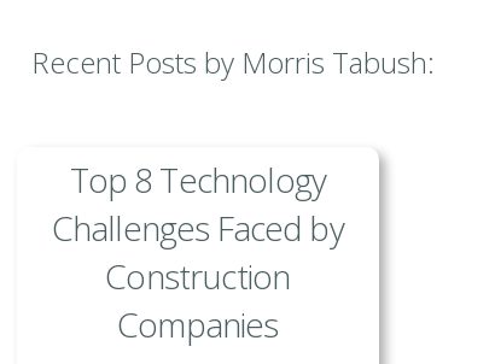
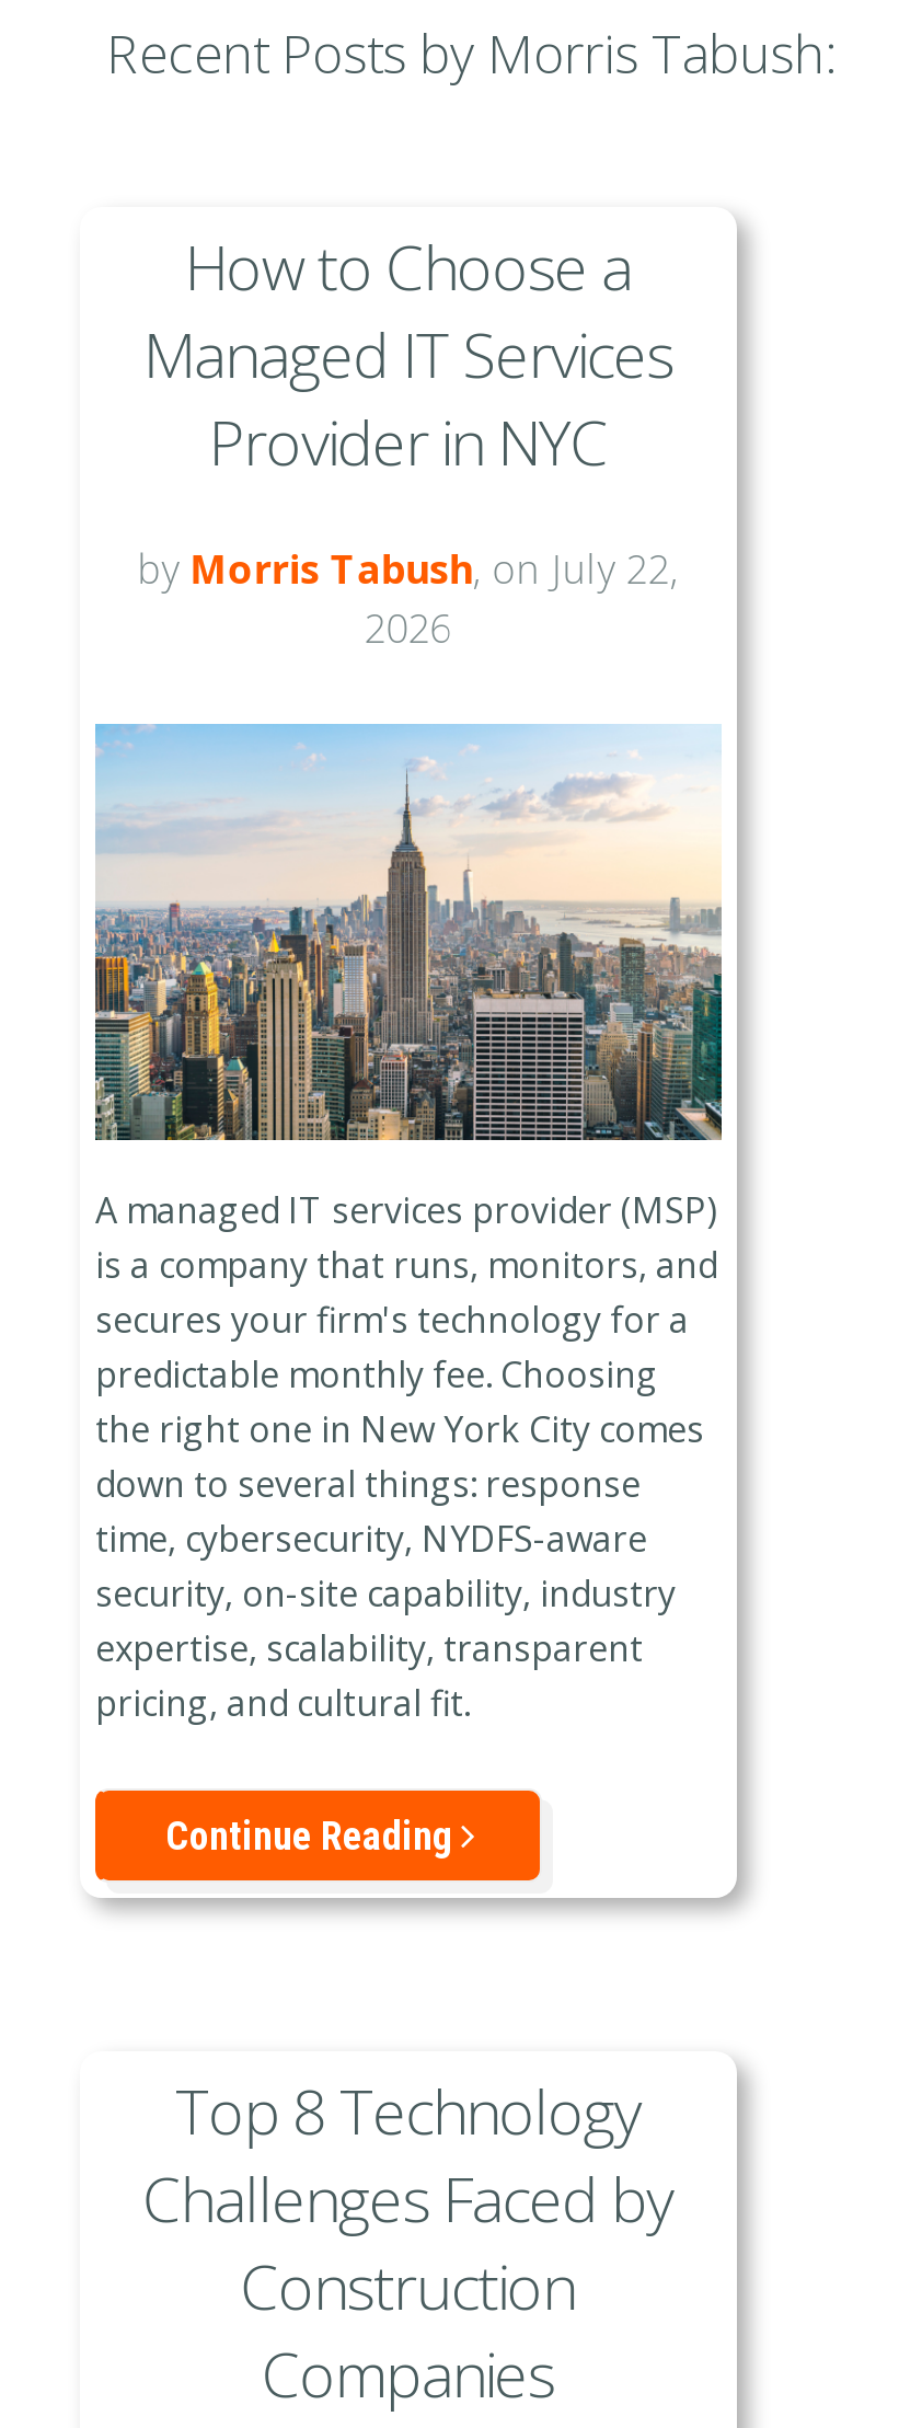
+ [image]
+ A managed IT services provider (MSP)
+ is a company that runs, monitors, and
+ secures your firm's technology for a
+ predictable monthly fee. Choosing
+ the right one in New York City comes
+ down to several things: response
+ time, cybersecurity, NYDFS-aware
+ security, on-site capability, industry
+ expertise, scalability, transparent
+ pricing, and cultural fit.
+ Continue Reading

+ How to Choose a
+ Managed IT Services
+ Provider in NYC
+ by Morris Tabush, on July 22,
+ 2026
